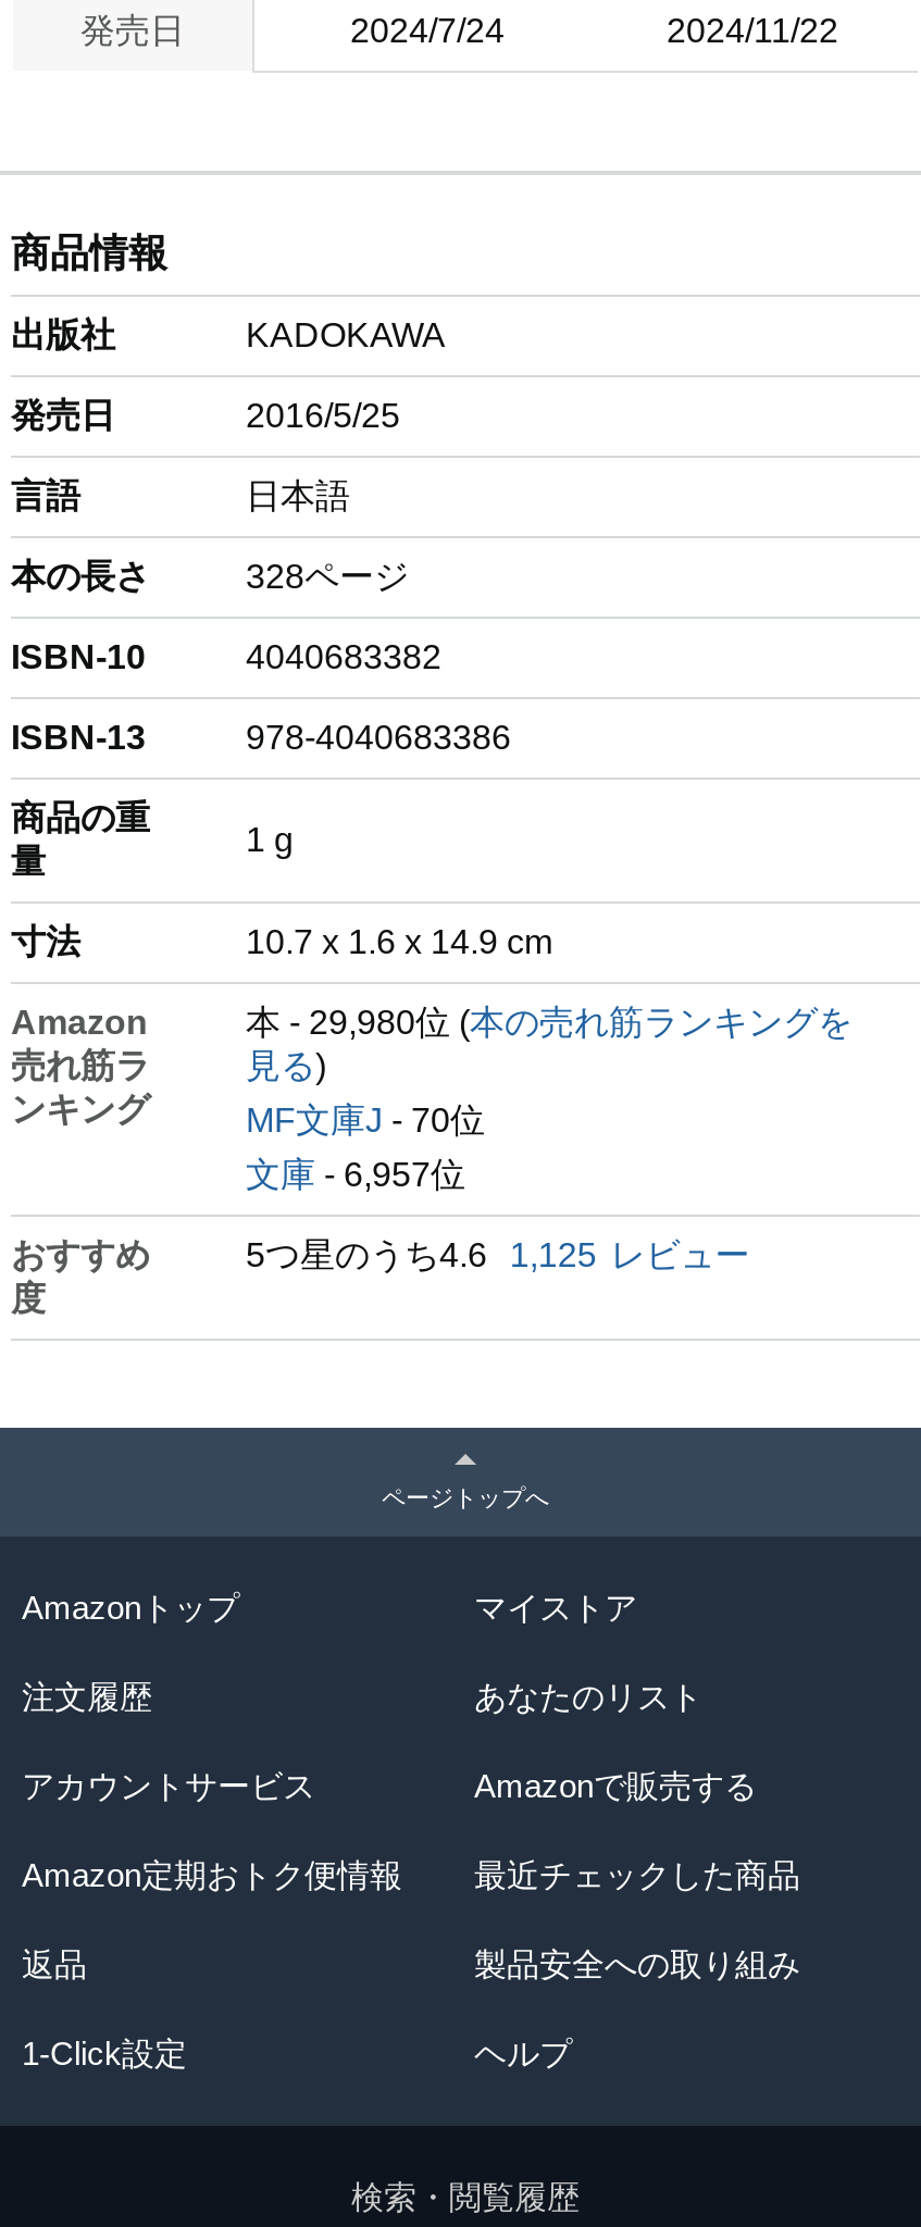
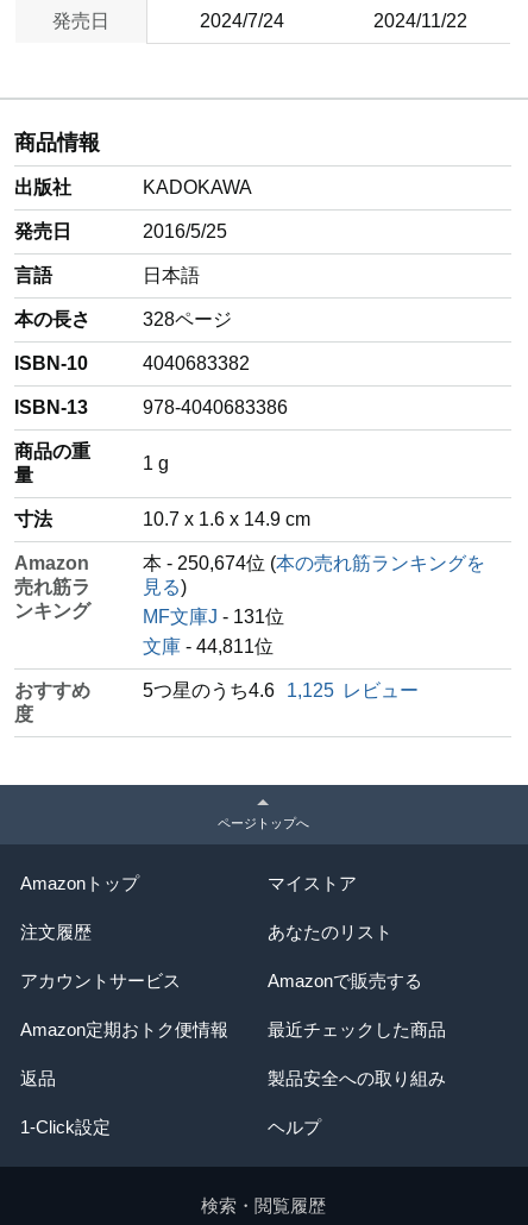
- 本 - 29,980位 (本の売れ筋ランキングを
+ 本 - 250,674位 (本の売れ筋ランキングを

- MF文庫J - 70位
+ MF文庫J - 131位

- 文庫- 6,957位
+ 文庫- 44,811位
